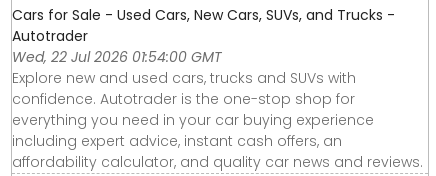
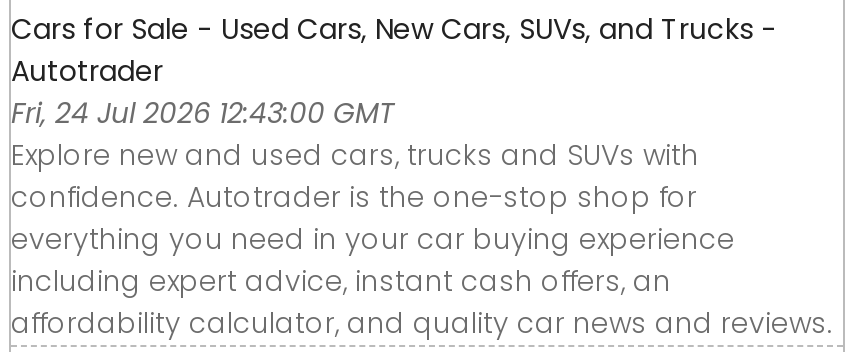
- Wed, 22 Jul 2026 01:54:00 GMT
+ Fri, 24 Jul 2026 12:43:00 GMT
